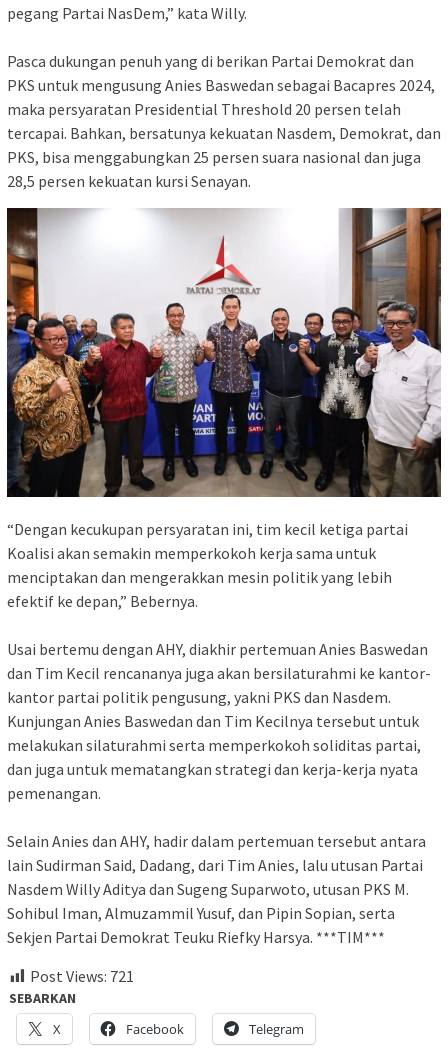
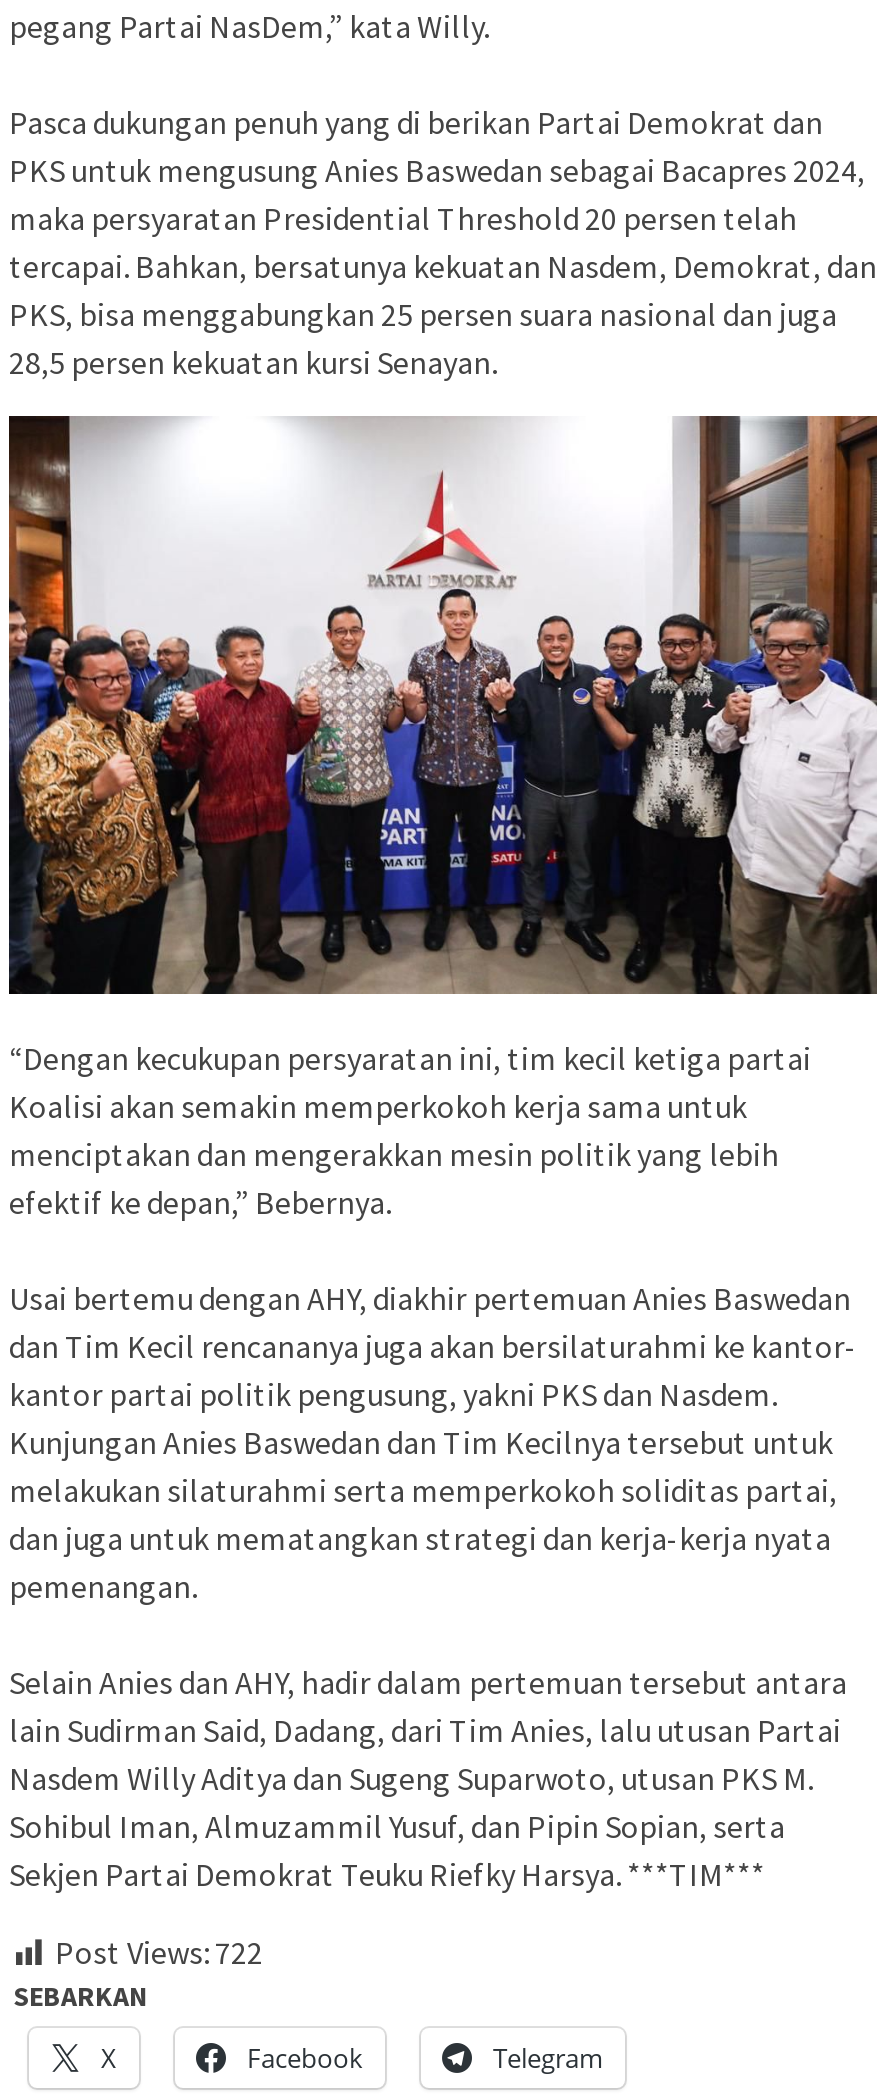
- Post Views: 721
+ Post Views: 722
